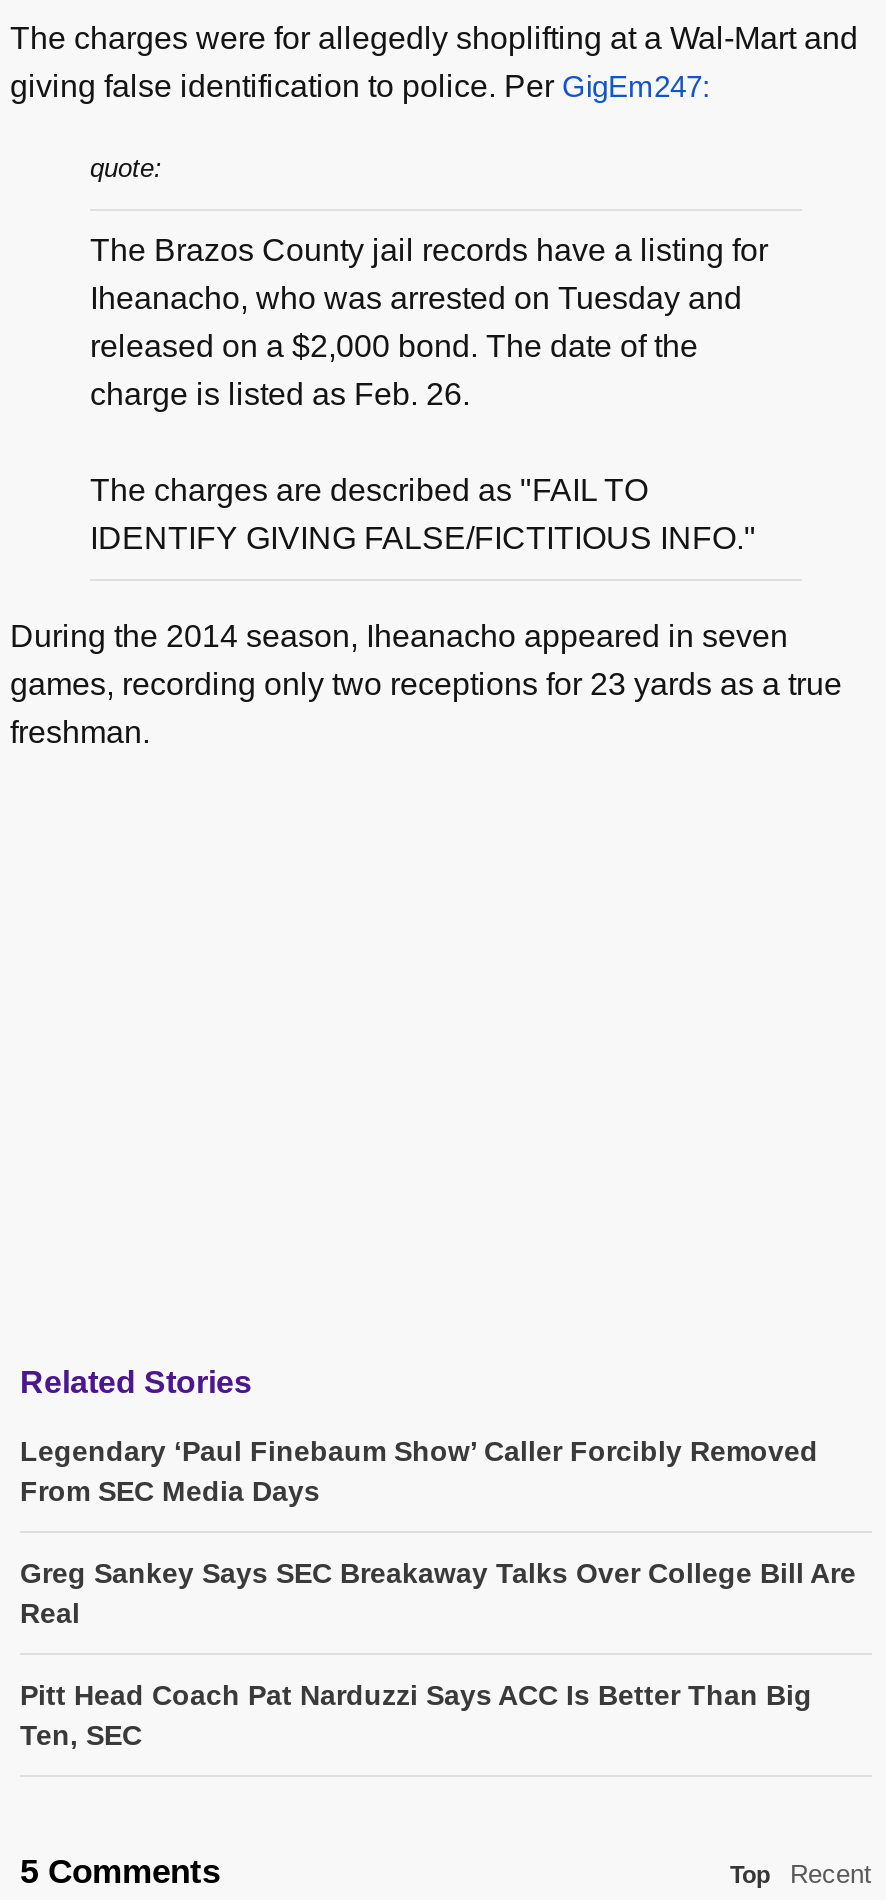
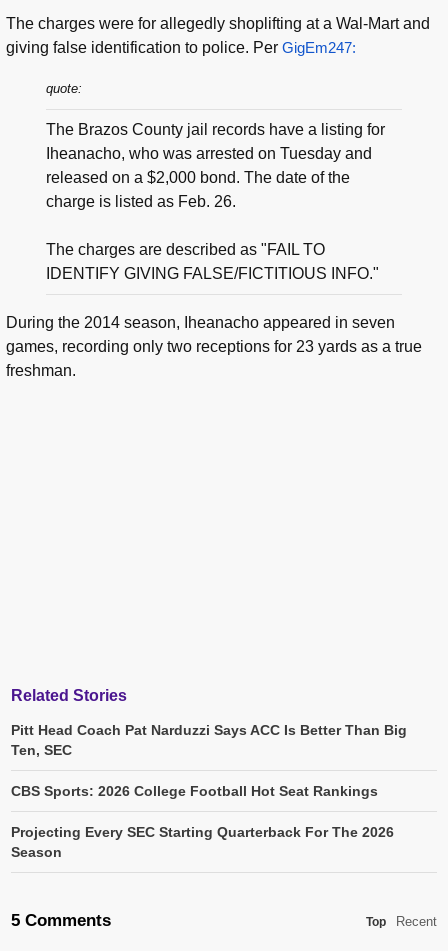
- Legendary ‘Paul Finebaum Show’ Caller Forcibly Removed
- From SEC Media Days
- Greg Sankey Says SEC Breakaway Talks Over College Bill Are
- Real

moved up: Pitt Head Coach Pat Narduzzi Says ACC Is Better Than Big | Ten, SEC

+ CBS Sports: 2026 College Football Hot Seat Rankings
+ Projecting Every SEC Starting Quarterback For The 2026
+ Season
